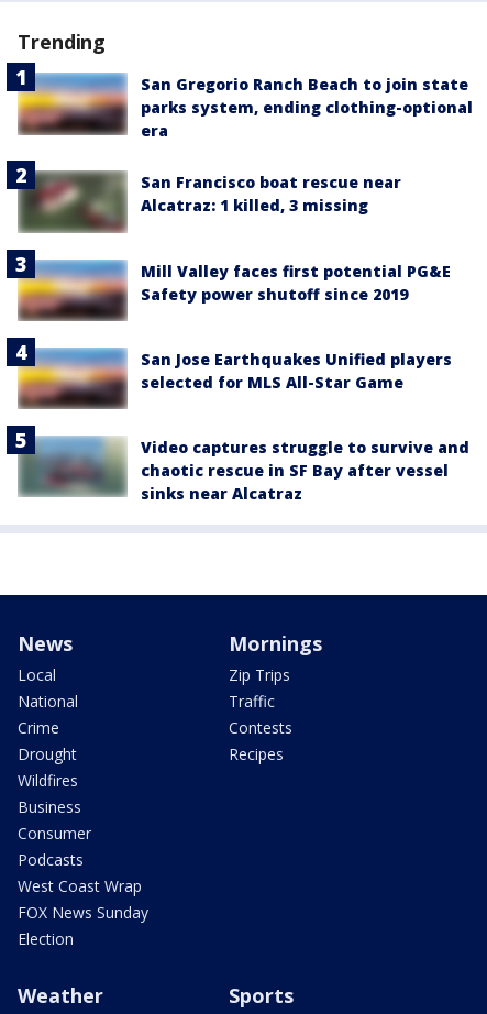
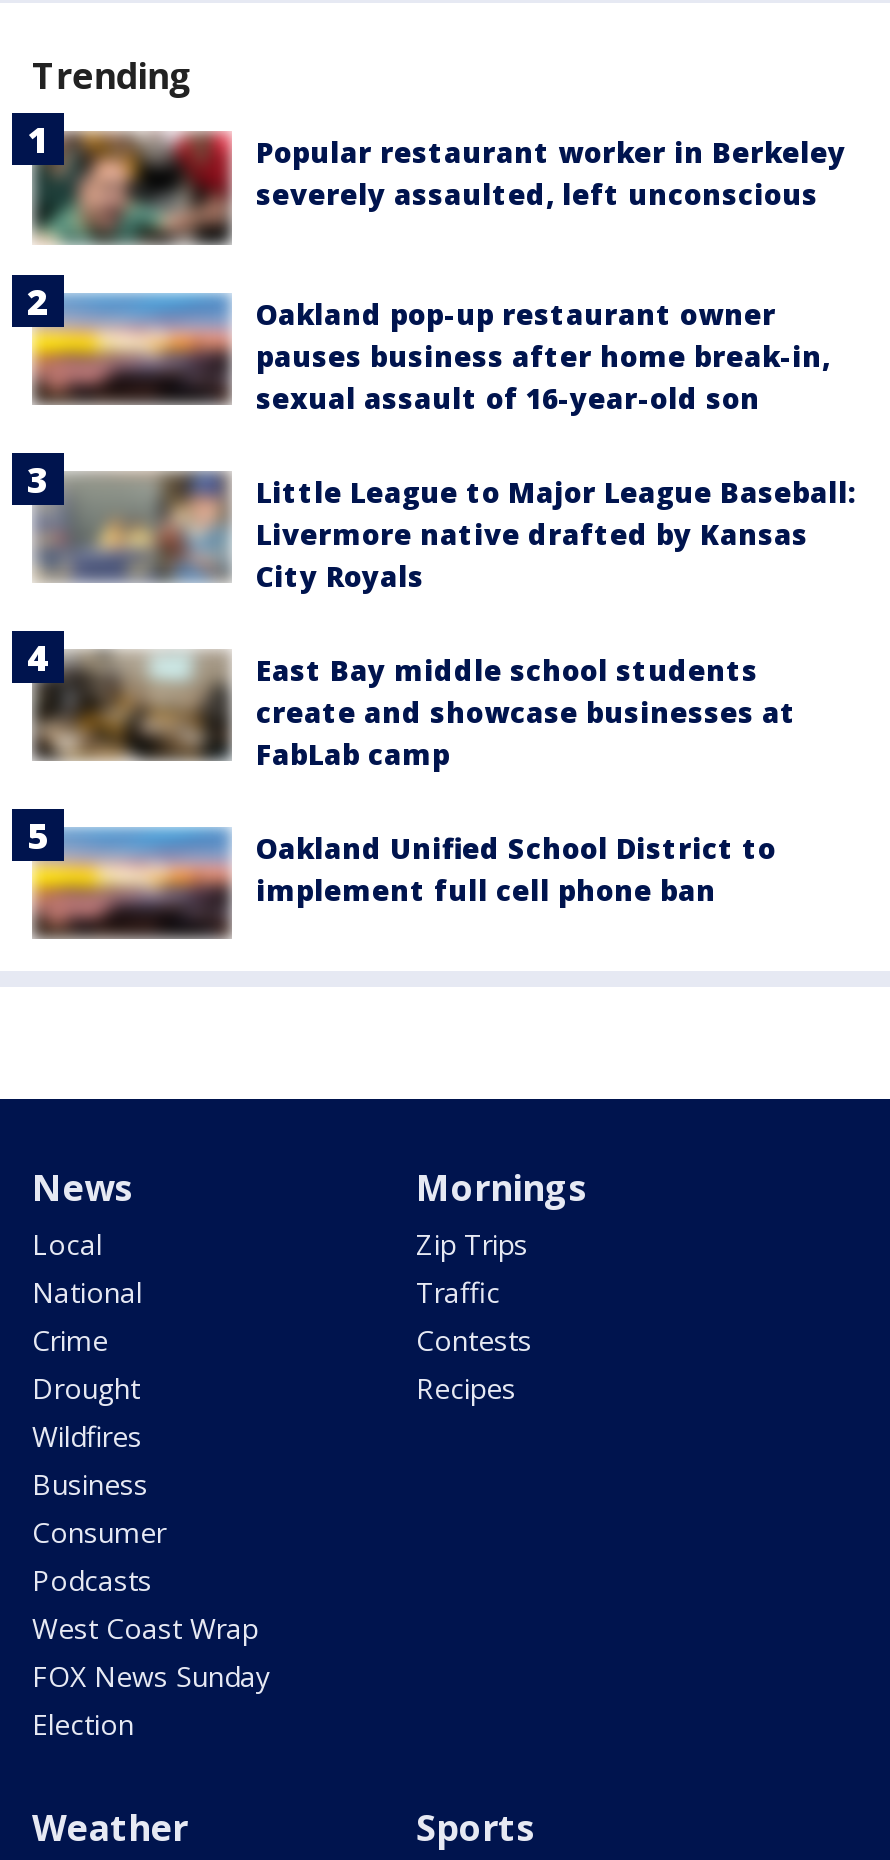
- [image]
- San Gregorio Ranch Beach to join state
- parks system, ending clothing-optional
- era
+ [image]
+ Popular restaurant worker in Berkeley
+ severely assaulted, left unconscious

- [image]
- San Francisco boat rescue near
- Alcatraz: 1 killed, 3 missing
+ [image]
+ Oakland pop-up restaurant owner
+ pauses business after home break-in,
+ sexual assault of 16-year-old son

- [image]
- Mill Valley faces first potential PG&E
- Safety power shutoff since 2019
+ [image]
+ Little League to Major League Baseball:
+ Livermore native drafted by Kansas
+ City Royals

- [image]
- San Jose Earthquakes Unified players
- selected for MLS All-Star Game
+ [image]
+ East Bay middle school students
+ create and showcase businesses at
+ FabLab camp

- [image]
- Video captures struggle to survive and
- chaotic rescue in SF Bay after vessel
- sinks near Alcatraz
+ [image]
+ Oakland Unified School District to
+ implement full cell phone ban
